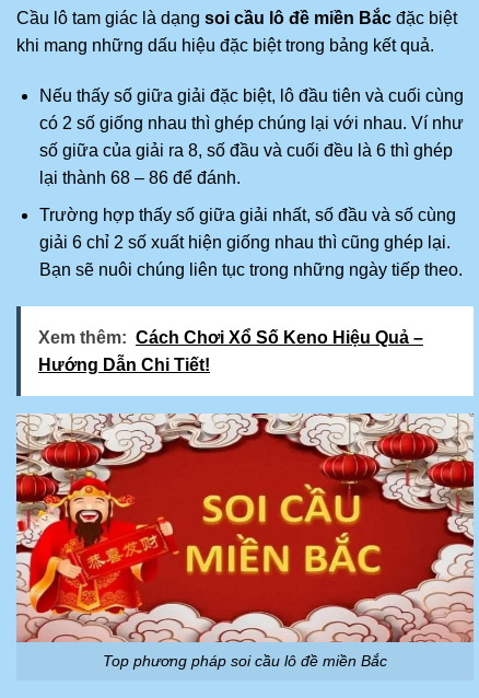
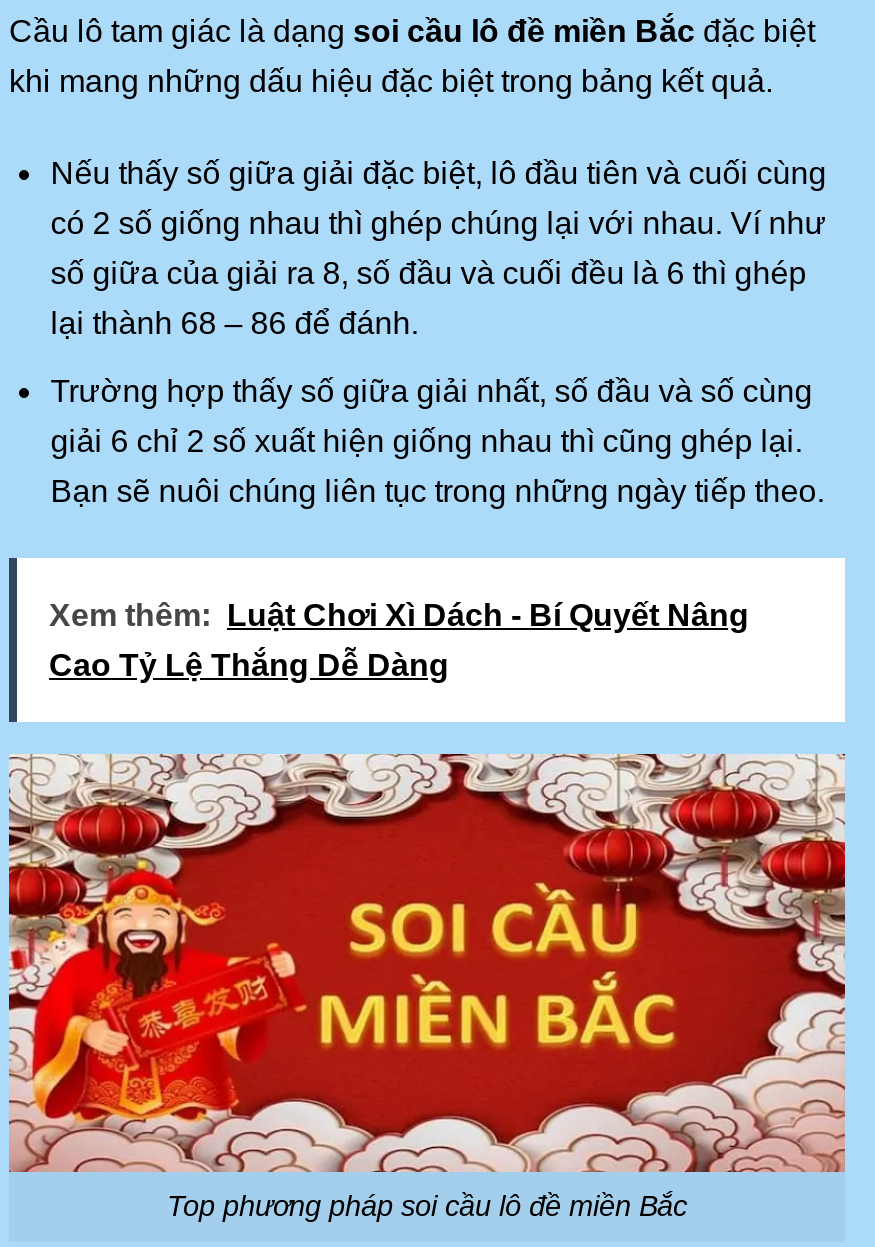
- Xem thêm: Cách Chơi Xổ Số Keno Hiệu Quả –
+ Xem thêm: Luật Chơi Xì Dách - Bí Quyết Nâng

- Hướng Dẫn Chi Tiết!
+ Cao Tỷ Lệ Thắng Dễ Dàng
